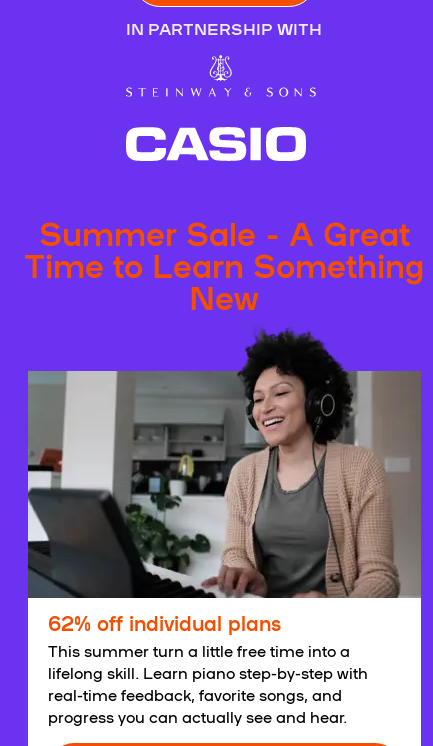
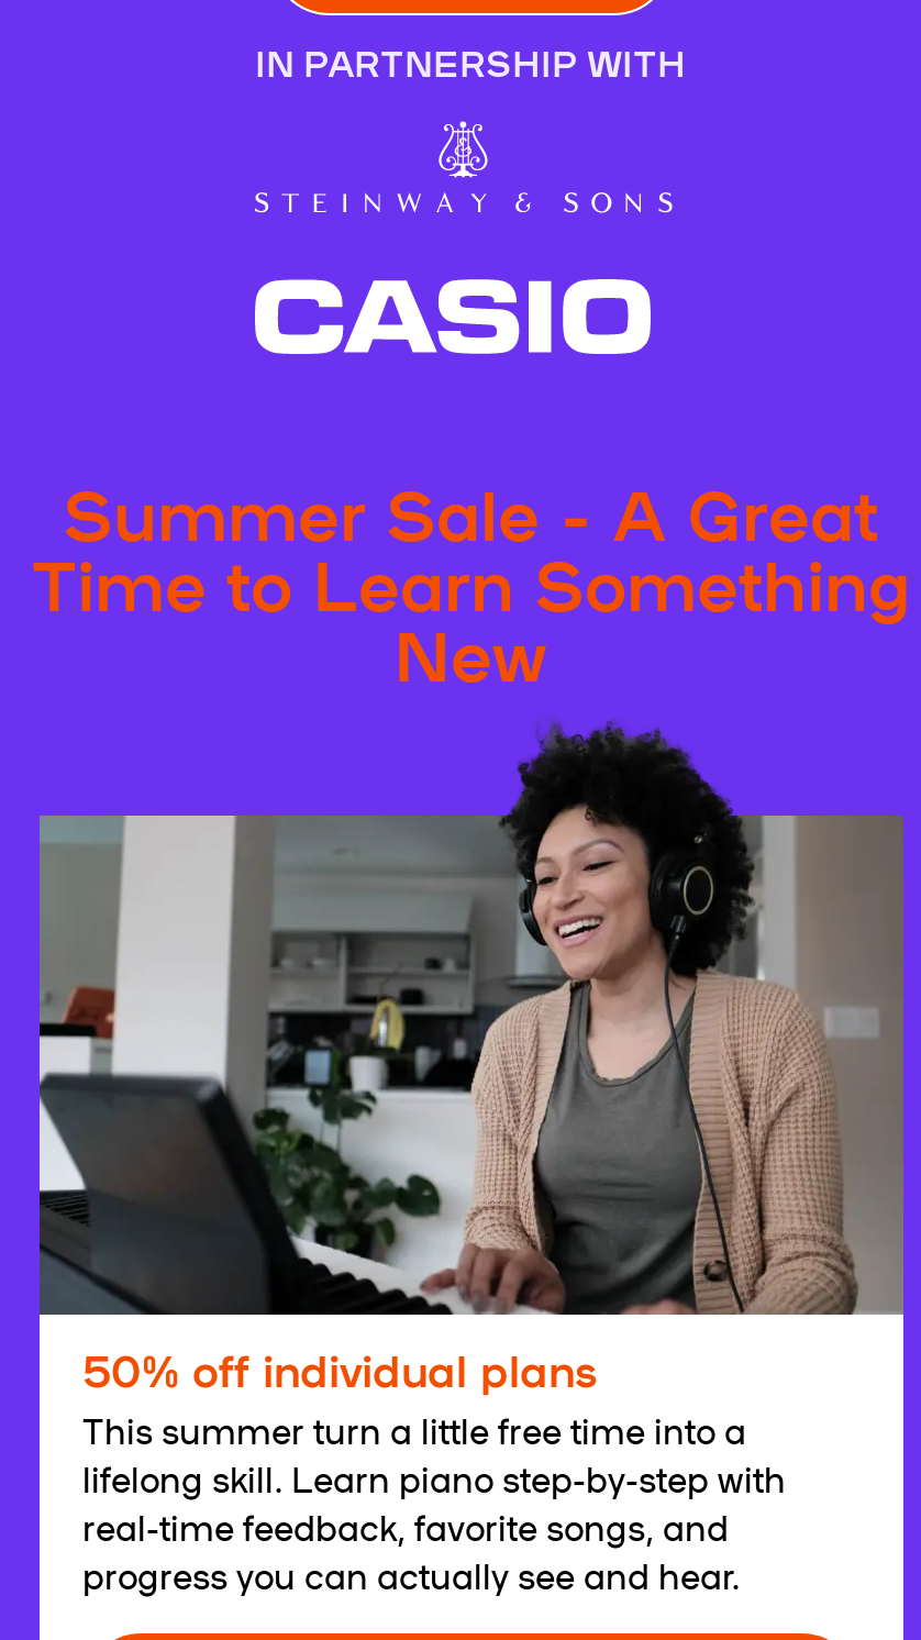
- 62% off individual plans
+ 50% off individual plans
